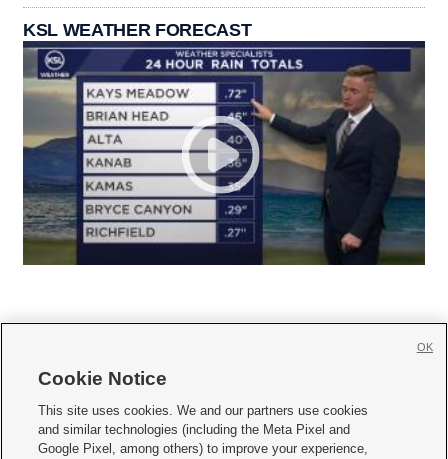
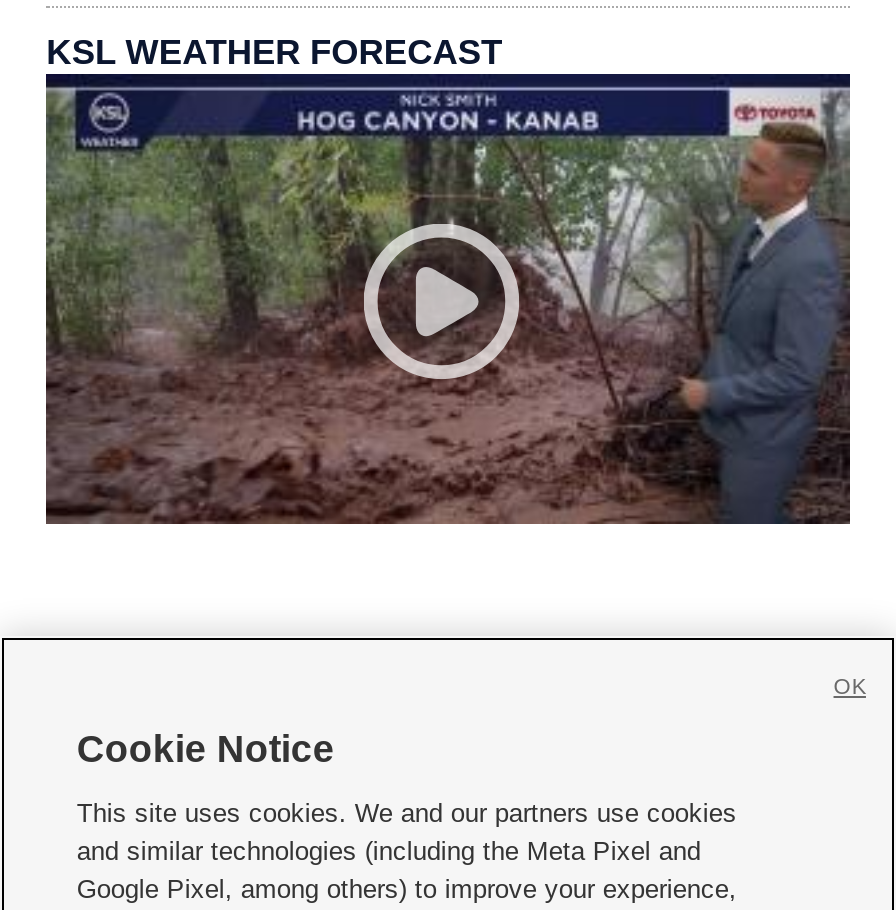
- [image]
+ [image]
